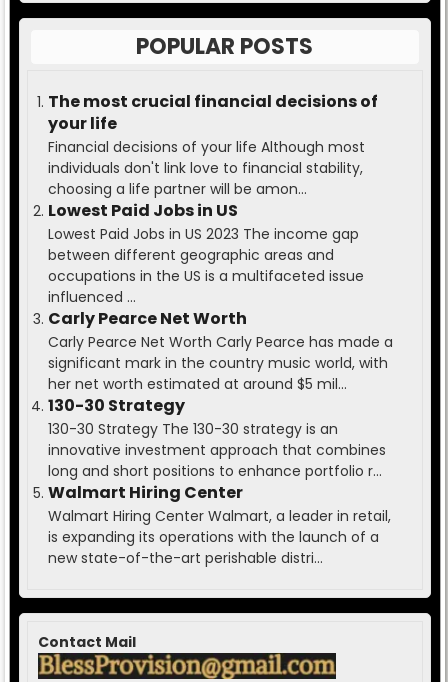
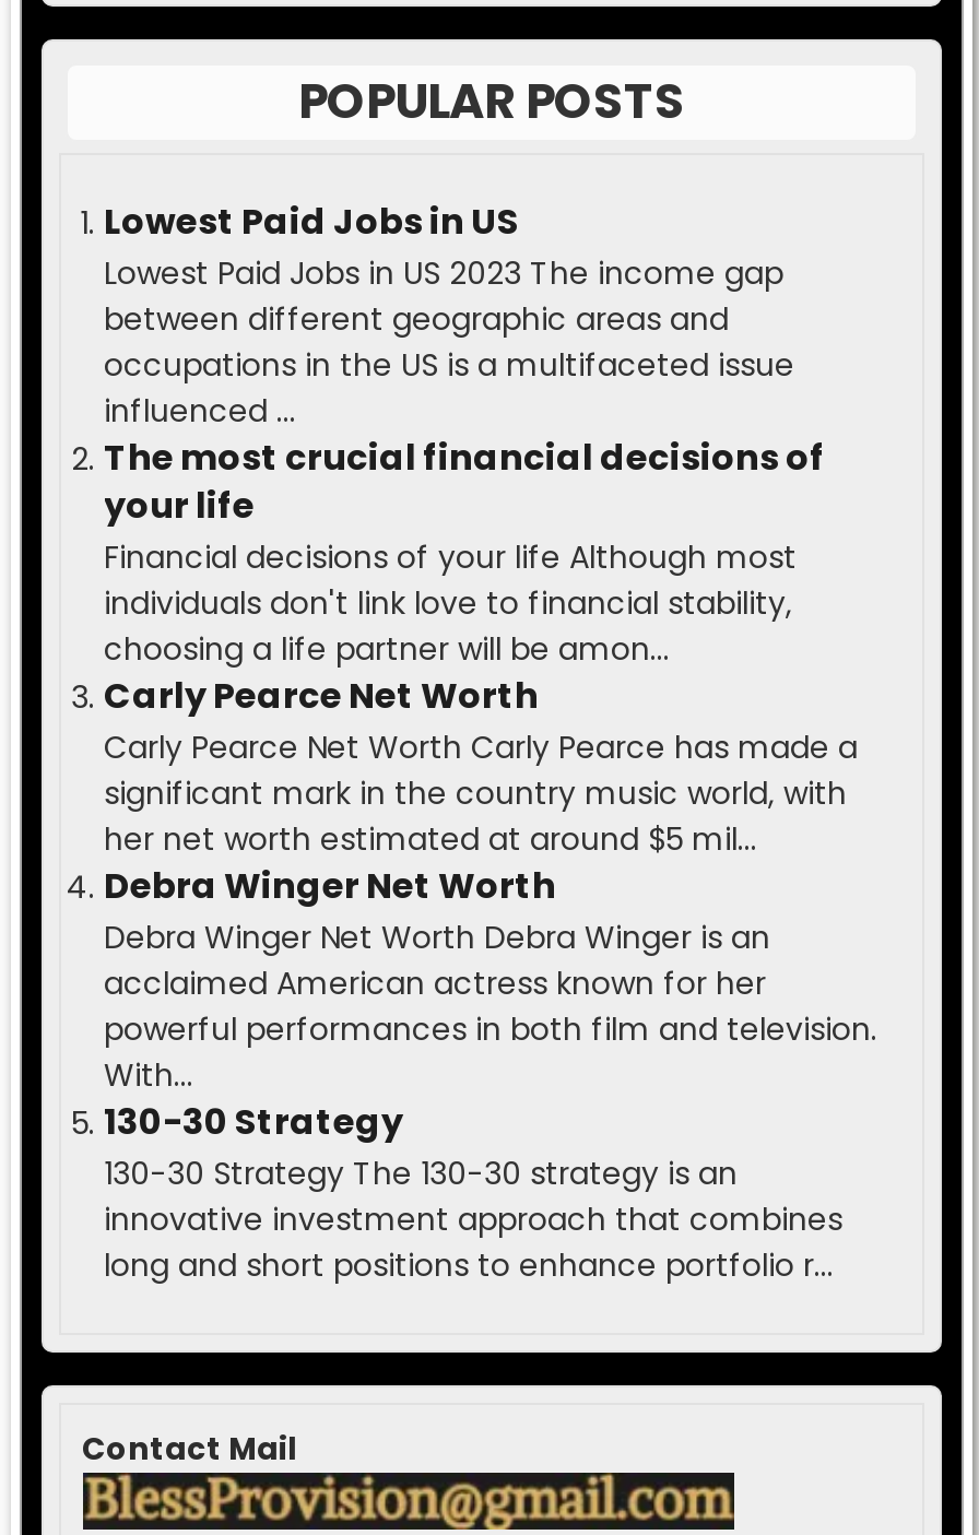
moved down: The most crucial financial decisions of | your life | Financial decisions of your life Although most | individuals don't link love to financial stability, | choosing a life partner will be amon...

moved up: Lowest Paid Jobs in US | Lowest Paid Jobs in US 2023 The income gap | between different geographic areas and | occupations in the US is a multifaceted issue | influenced ...

+ Debra Winger Net Worth
+ Debra Winger Net Worth Debra Winger is an
+ acclaimed American actress known for her
+ powerful performances in both film and television.
+ With...

moved down: 130-30 Strategy | 130-30 Strategy The 130-30 strategy is an | innovative investment approach that combines | long and short positions to enhance portfolio r...

- Walmart Hiring Center
- Walmart Hiring Center Walmart, a leader in retail,
- is expanding its operations with the launch of a
- new state-of-the-art perishable distri...
